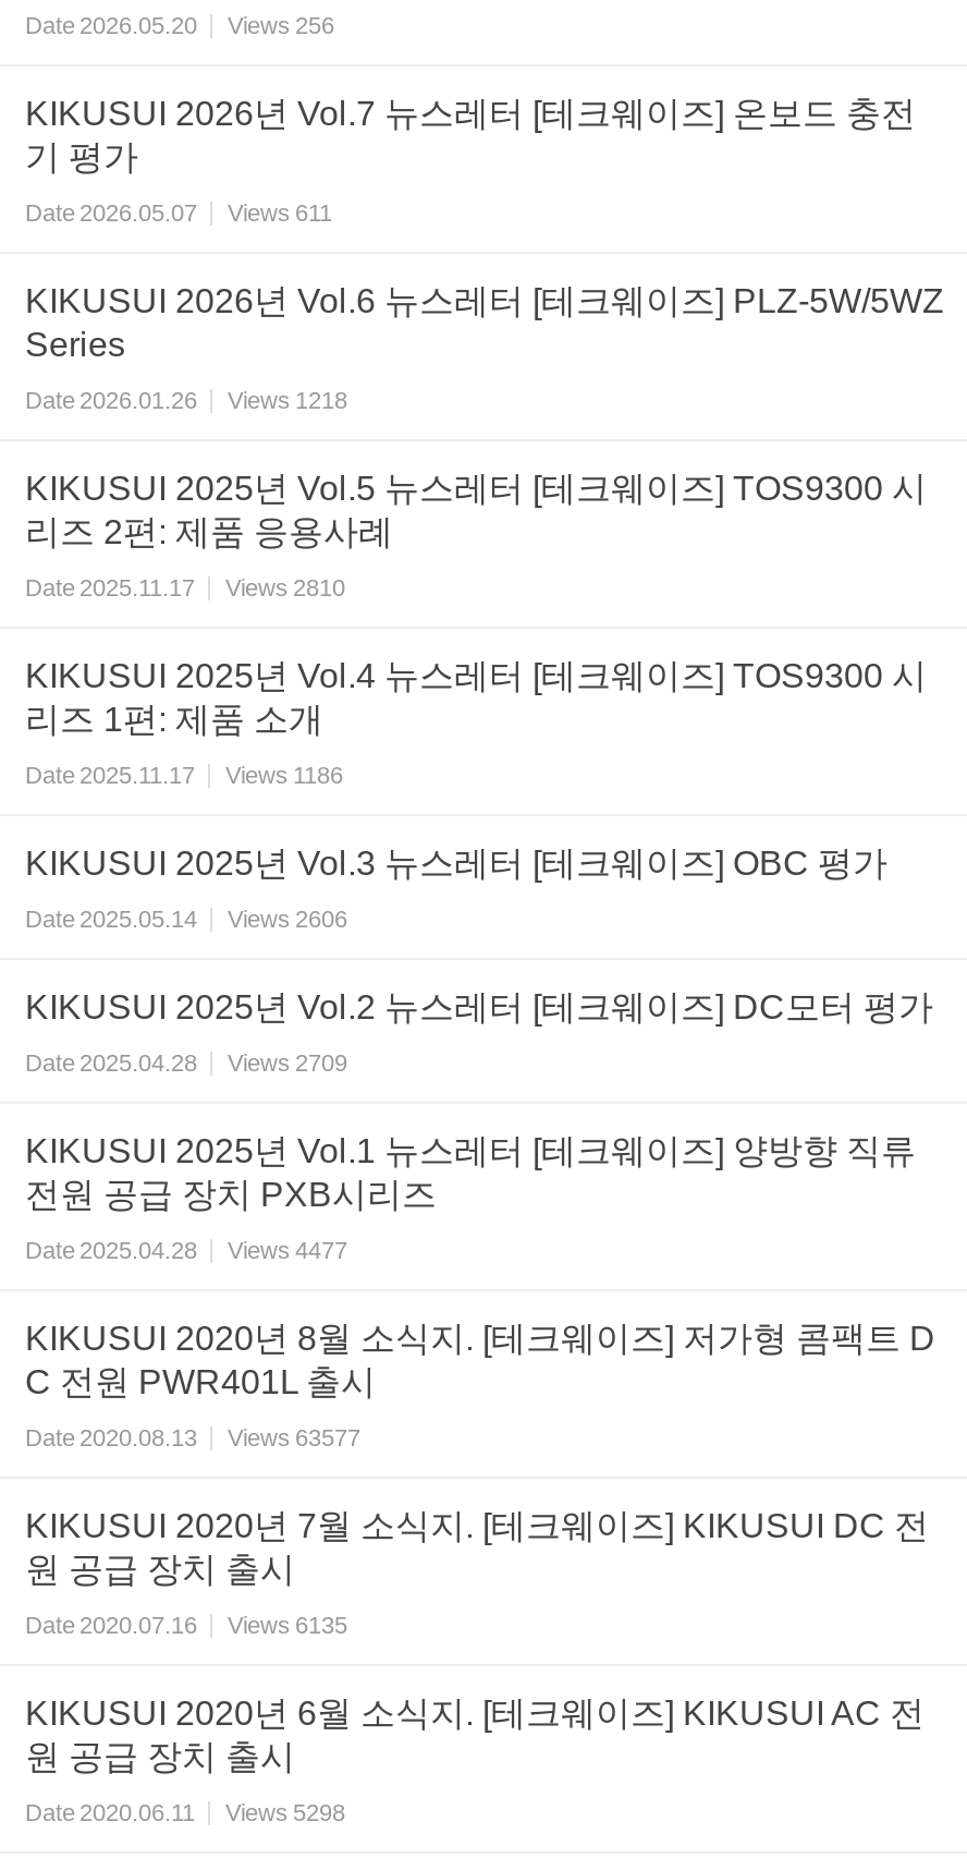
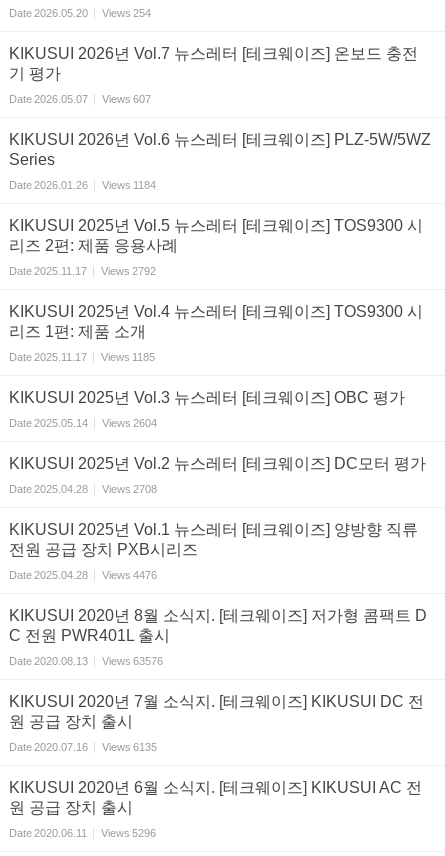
- Date 2026.05.20 Views 256
+ Date 2026.05.20 Views 254

- Date 2026.05.07 Views 611
+ Date 2026.05.07 Views 607

- Date 2026.01.26 Views 1218
+ Date 2026.01.26 Views 1184

- Date 2025.11.17 Views 2810
+ Date 2025.11.17 Views 2792

- Date 2025.11.17 Views 1186
+ Date 2025.11.17 Views 1185

- Date 2025.05.14 Views 2606
+ Date 2025.05.14 Views 2604

- Date 2025.04.28 Views 2709
+ Date 2025.04.28 Views 2708

- Date 2025.04.28 Views 4477
+ Date 2025.04.28 Views 4476

- Date 2020.08.13 Views 63577
+ Date 2020.08.13 Views 63576

- Date 2020.06.11 Views 5298
+ Date 2020.06.11 Views 5296
